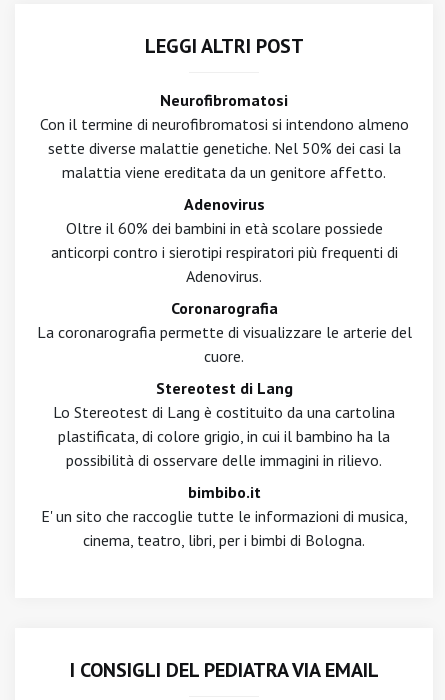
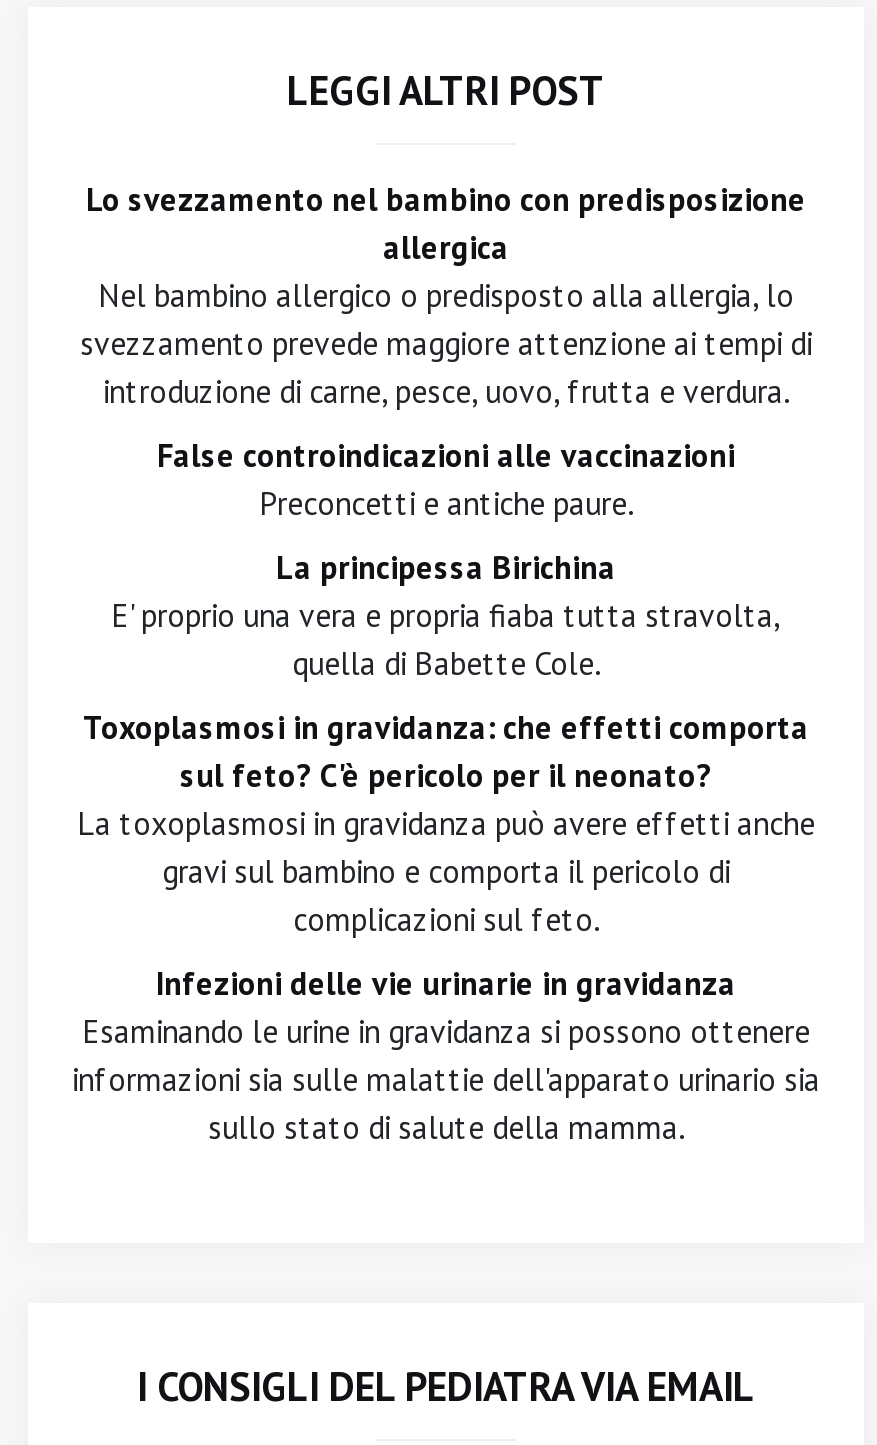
- Neurofibromatosi
- Con il termine di neurofibromatosi si intendono almeno
- sette diverse malattie genetiche. Nel 50% dei casi la
- malattia viene ereditata da un genitore affetto.
+ Lo svezzamento nel bambino con predisposizione
+ allergica
+ Nel bambino allergico o predisposto alla allergia, lo
+ svezzamento prevede maggiore attenzione ai tempi di
+ introduzione di carne, pesce, uovo, frutta e verdura.

- Adenovirus
- Oltre il 60% dei bambini in età scolare possiede
- anticorpi contro i sierotipi respiratori più frequenti di
- Adenovirus.
+ False controindicazioni alle vaccinazioni
+ Preconcetti e antiche paure.

- Coronarografia
- La coronarografia permette di visualizzare le arterie del
- cuore.
+ La principessa Birichina
+ E' proprio una vera e propria fiaba tutta stravolta,
+ quella di Babette Cole.

- Stereotest di Lang
- Lo Stereotest di Lang è costituito da una cartolina
- plastificata, di colore grigio, in cui il bambino ha la
- possibilità di osservare delle immagini in rilievo.
+ Toxoplasmosi in gravidanza: che effetti comporta
+ sul feto? C'è pericolo per il neonato?
+ La toxoplasmosi in gravidanza può avere effetti anche
+ gravi sul bambino e comporta il pericolo di
+ complicazioni sul feto.

- bimbibo.it
- E' un sito che raccoglie tutte le informazioni di musica,
- cinema, teatro, libri, per i bimbi di Bologna.
+ Infezioni delle vie urinarie in gravidanza
+ Esaminando le urine in gravidanza si possono ottenere
+ informazioni sia sulle malattie dell'apparato urinario sia
+ sullo stato di salute della mamma.
